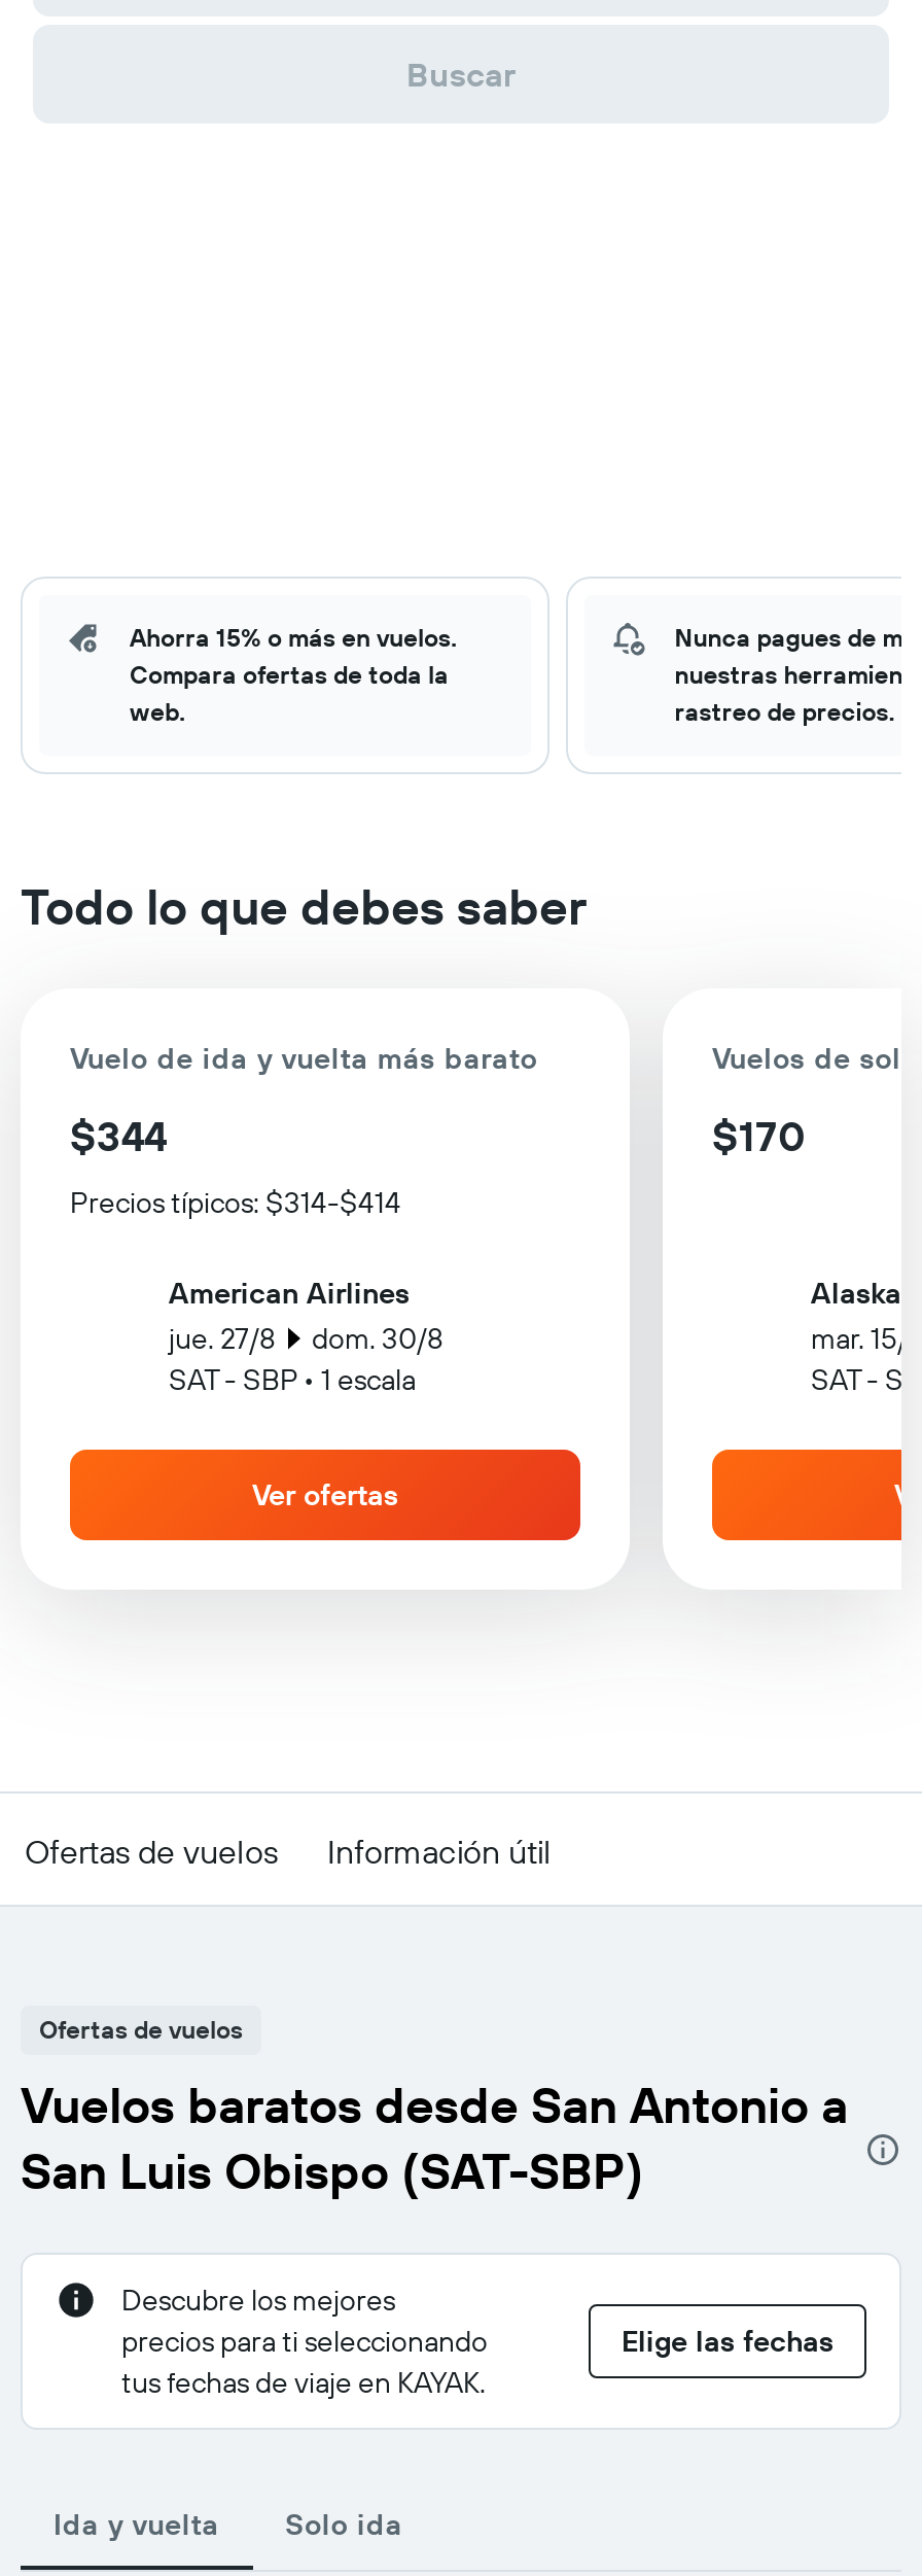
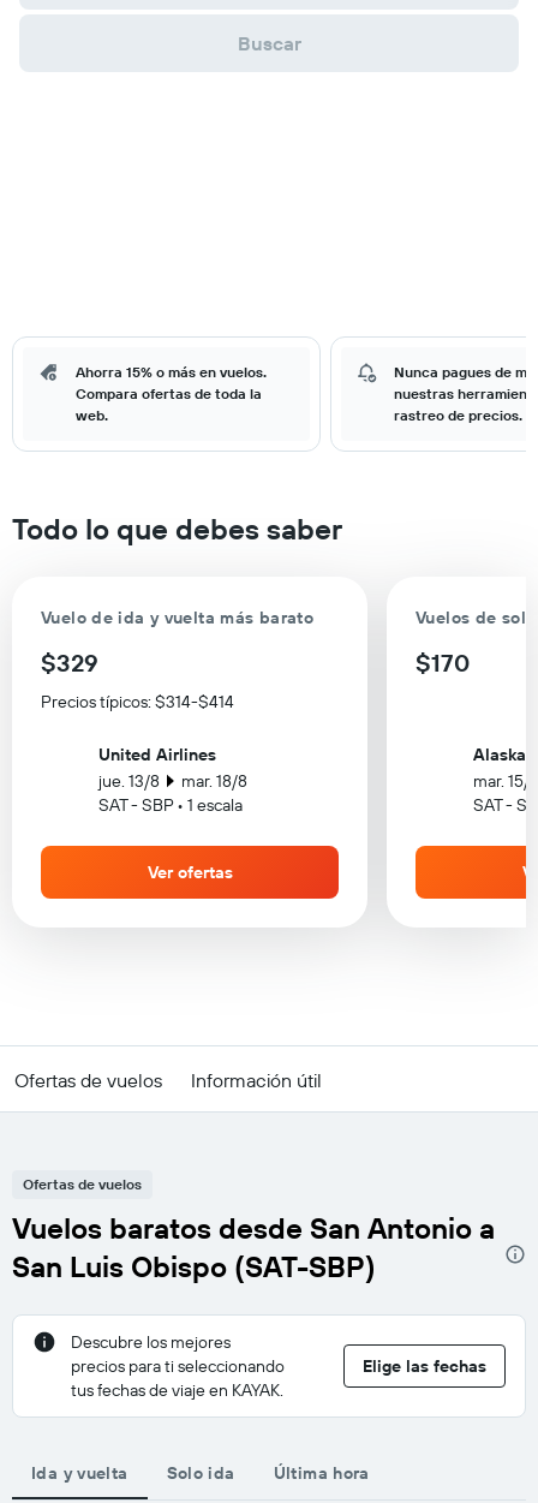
- $344
+ $329

- American Airlines
- jue. 27/8
- dom. 30/8
+ United Airlines
+ jue. 13/8
+ mar. 18/8

+ Última hora
